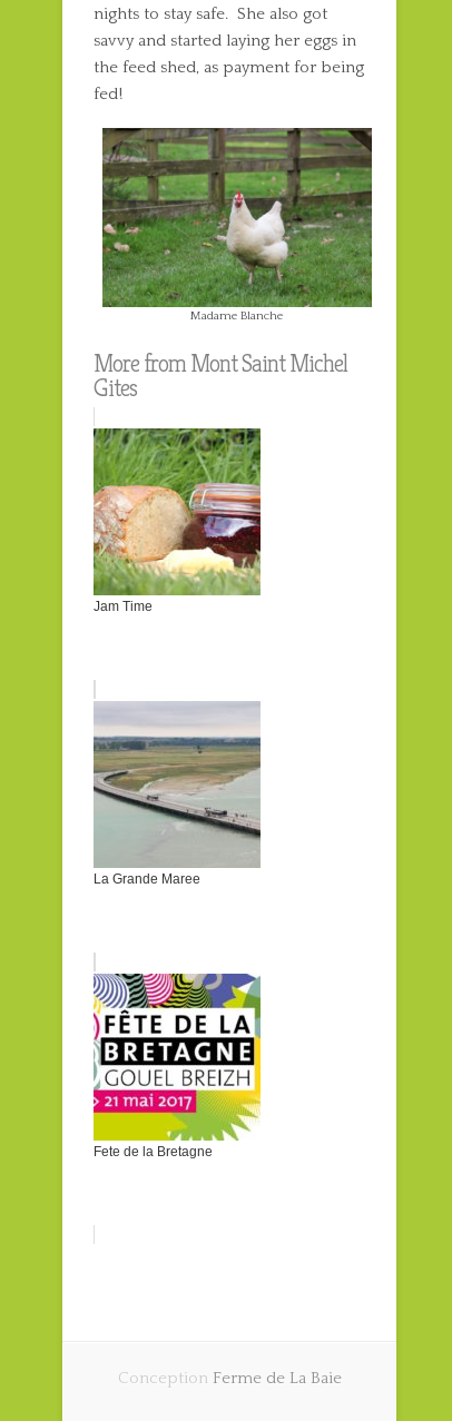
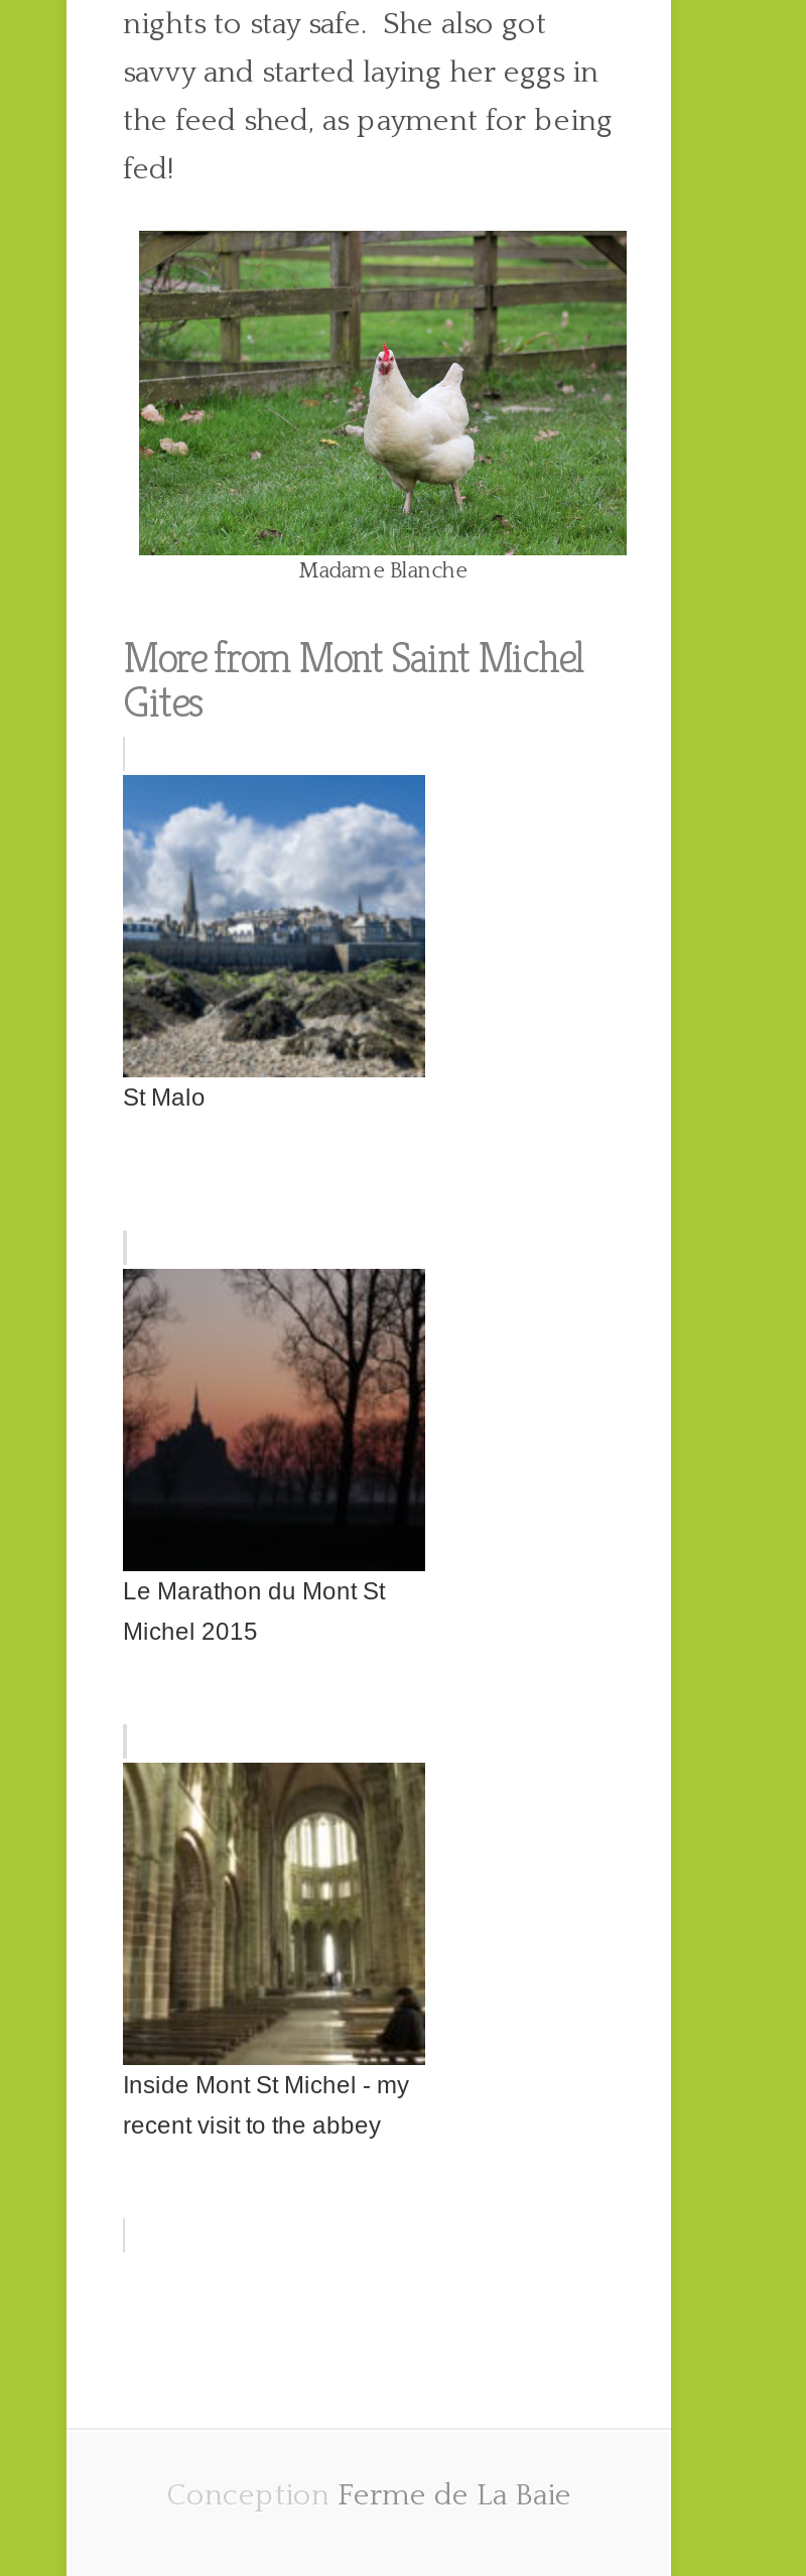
- [image]
- Jam Time
+ [image]
+ St Malo

- [image]
- La Grande Maree
+ [image]
+ Le Marathon du Mont St
+ Michel 2015

- [image]
- Fete de la Bretagne
+ [image]
+ Inside Mont St Michel - my
+ recent visit to the abbey
